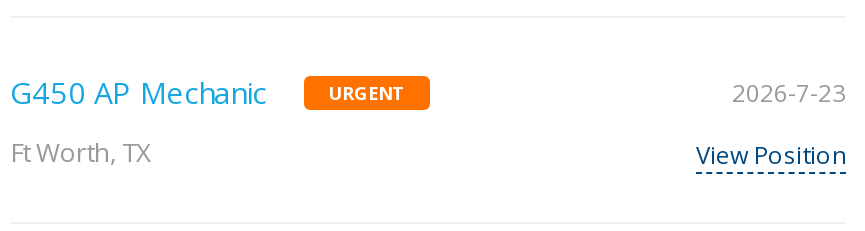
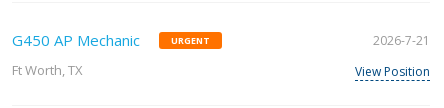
- 2026-7-23
+ 2026-7-21
